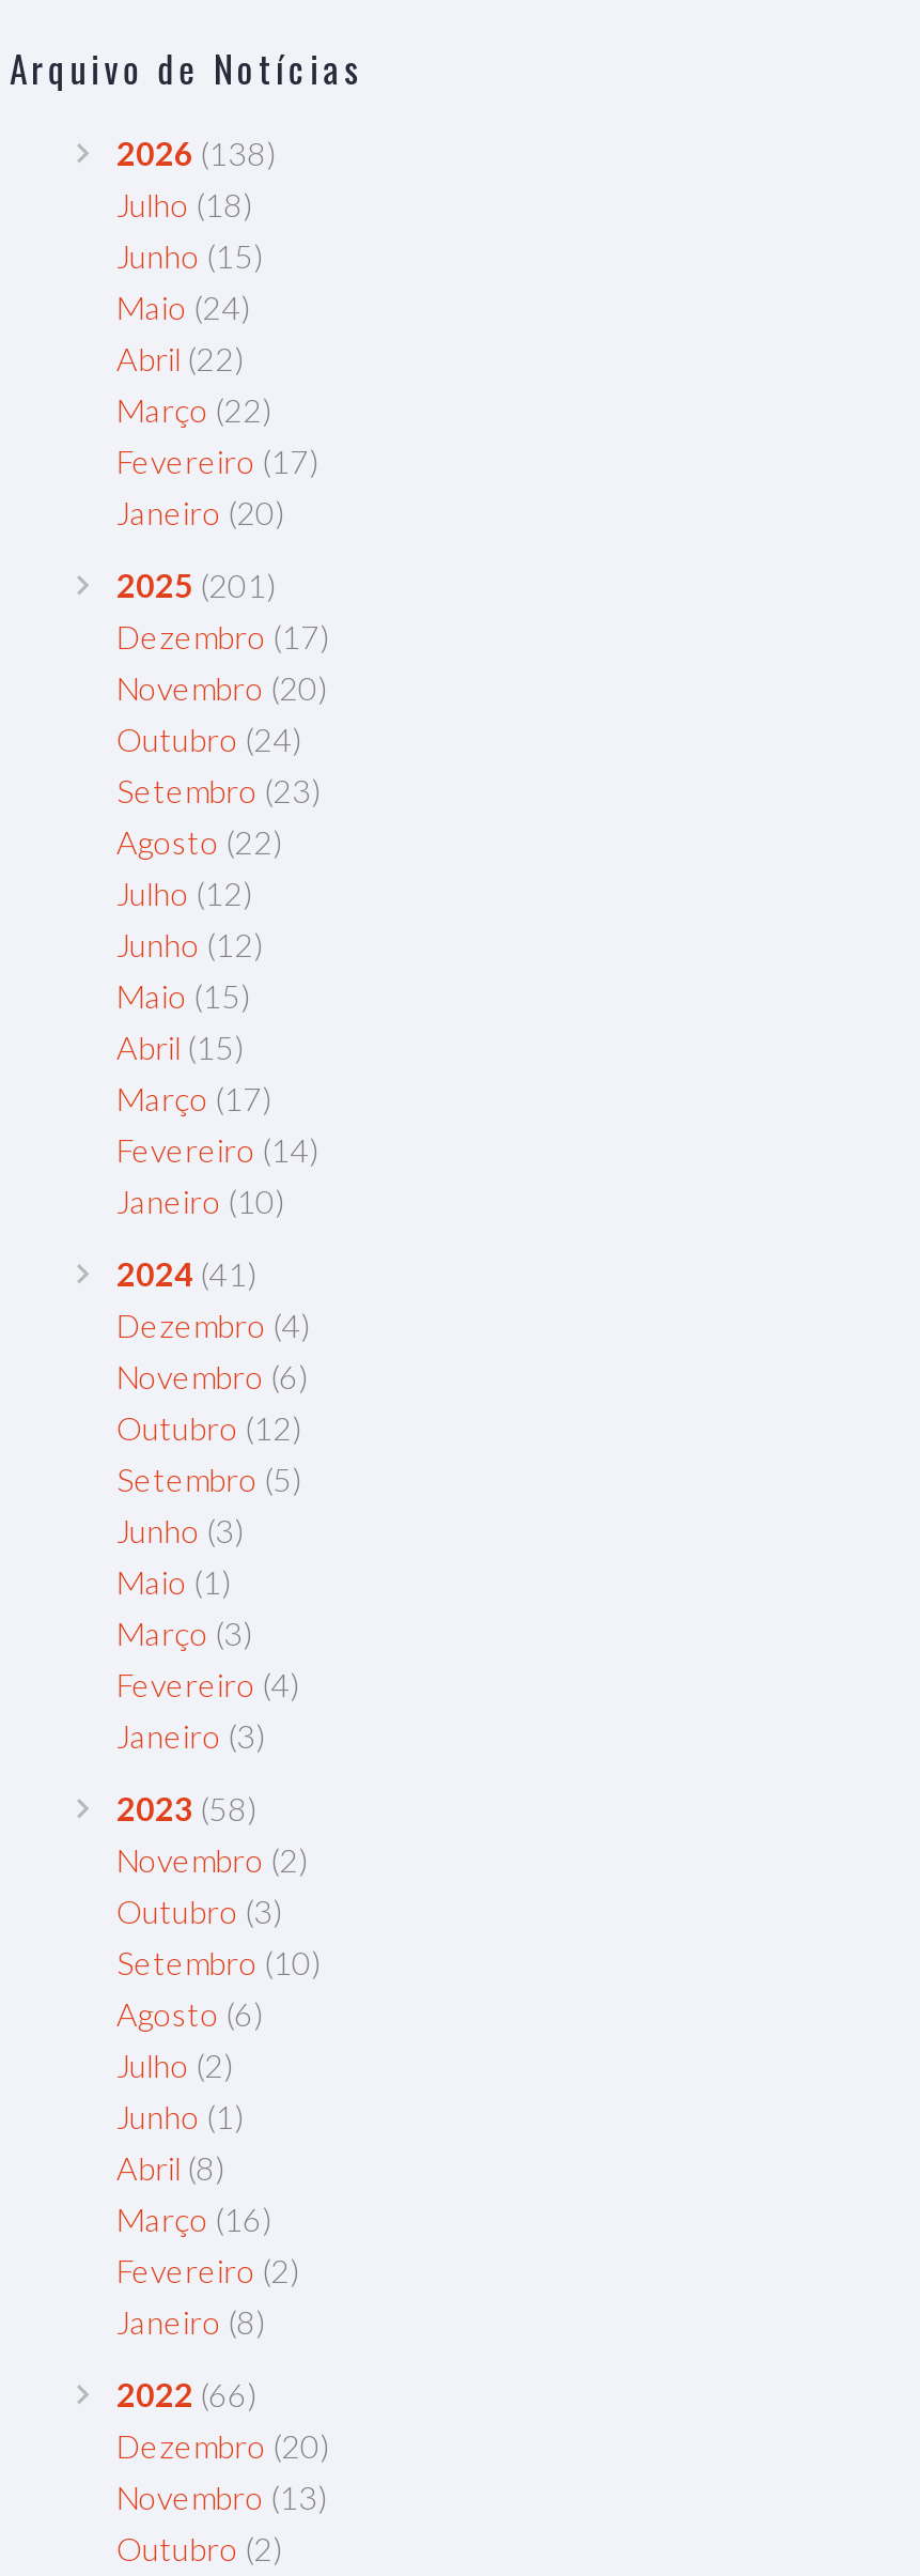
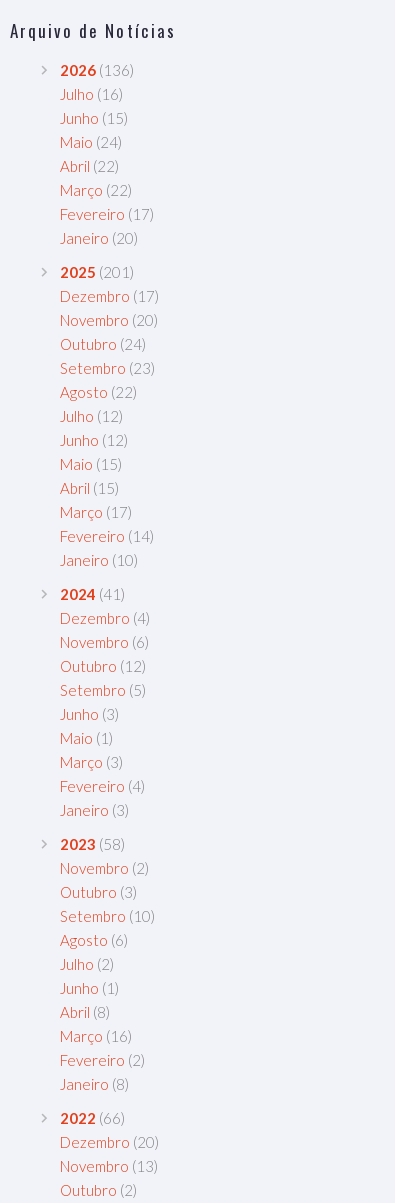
- 2026 (138)
+ 2026 (136)

- Julho (18)
+ Julho (16)
